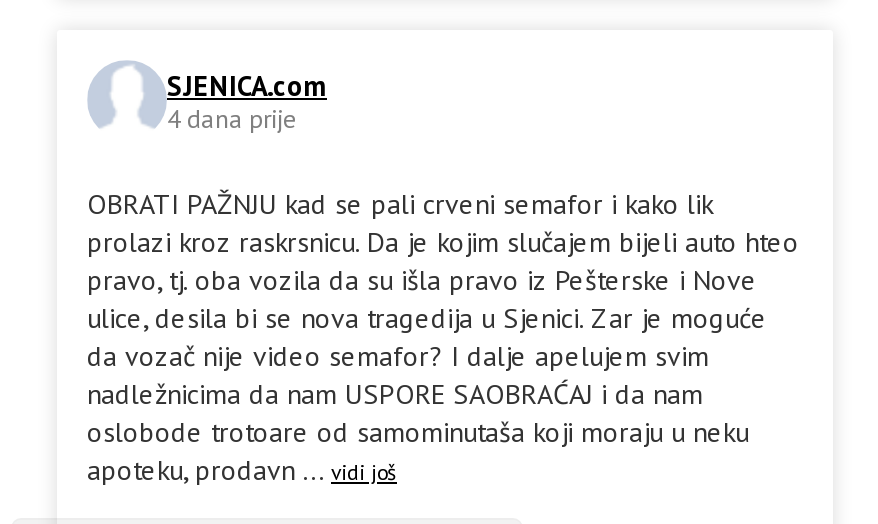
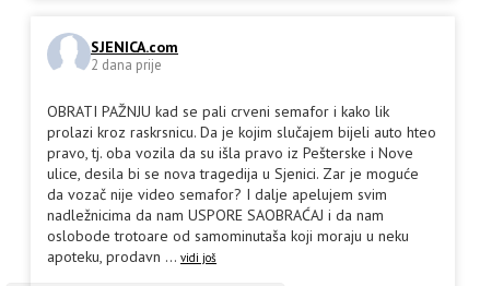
- 4 dana prije
+ 2 dana prije
